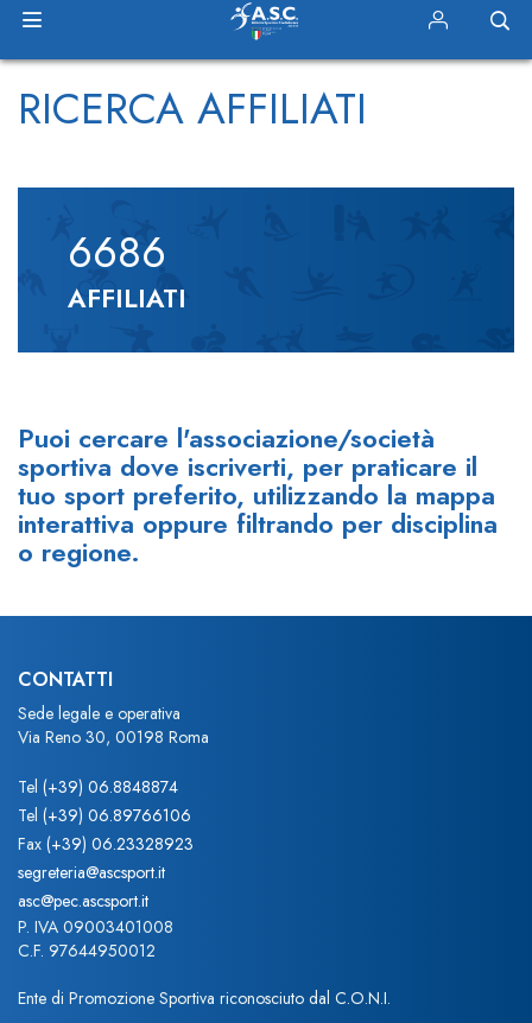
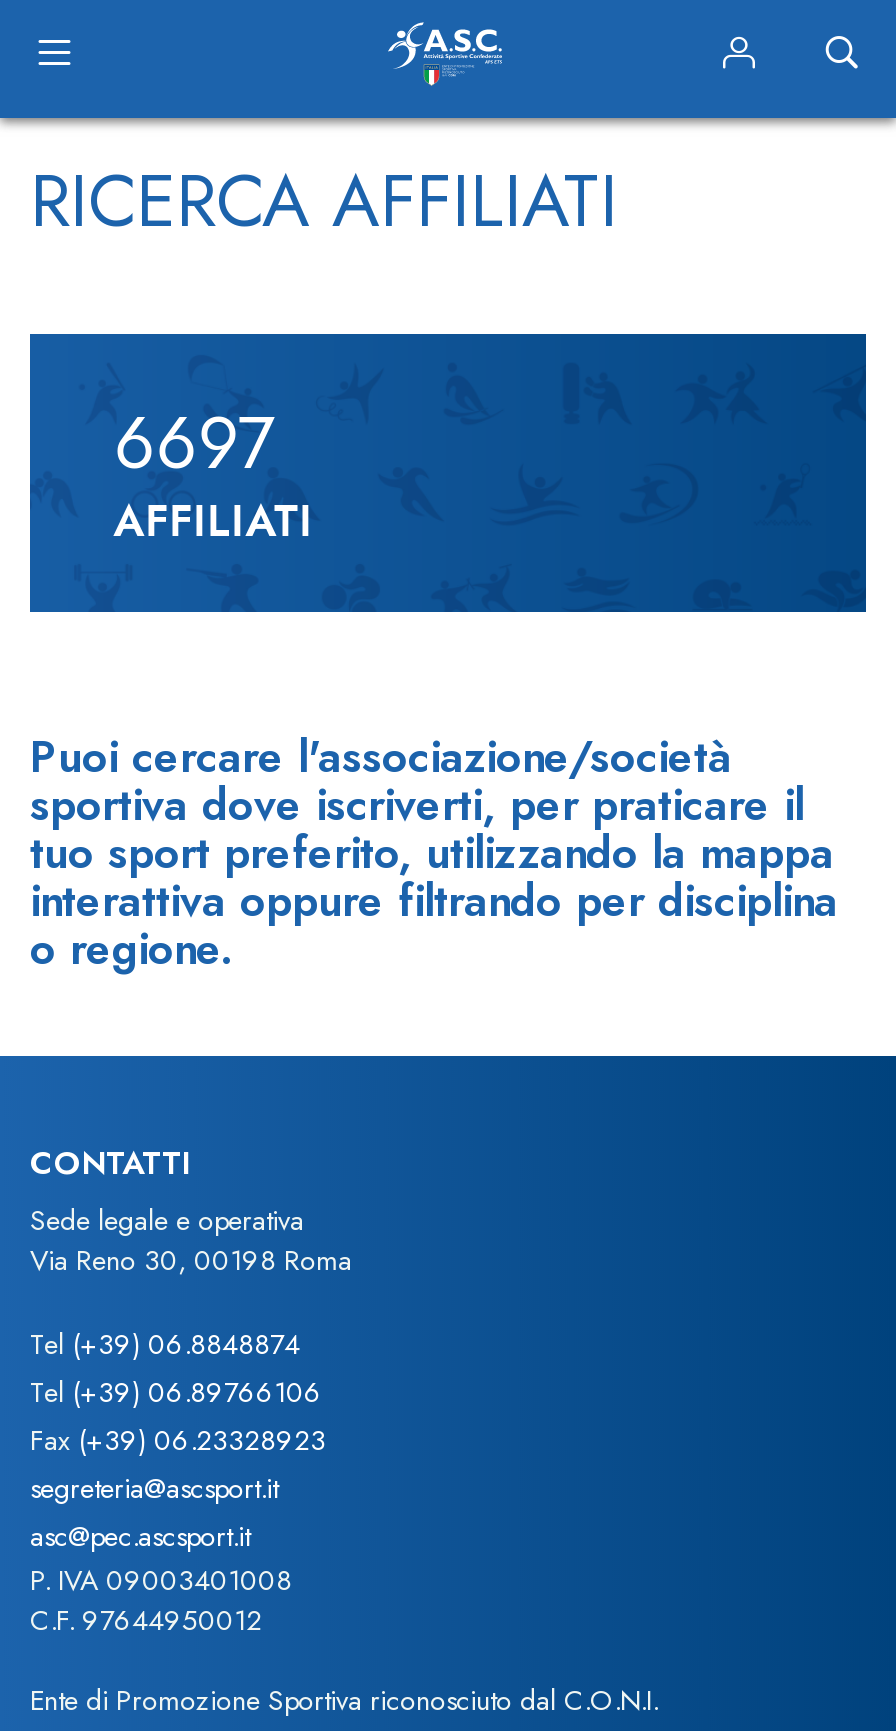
- 6686
+ 6697
